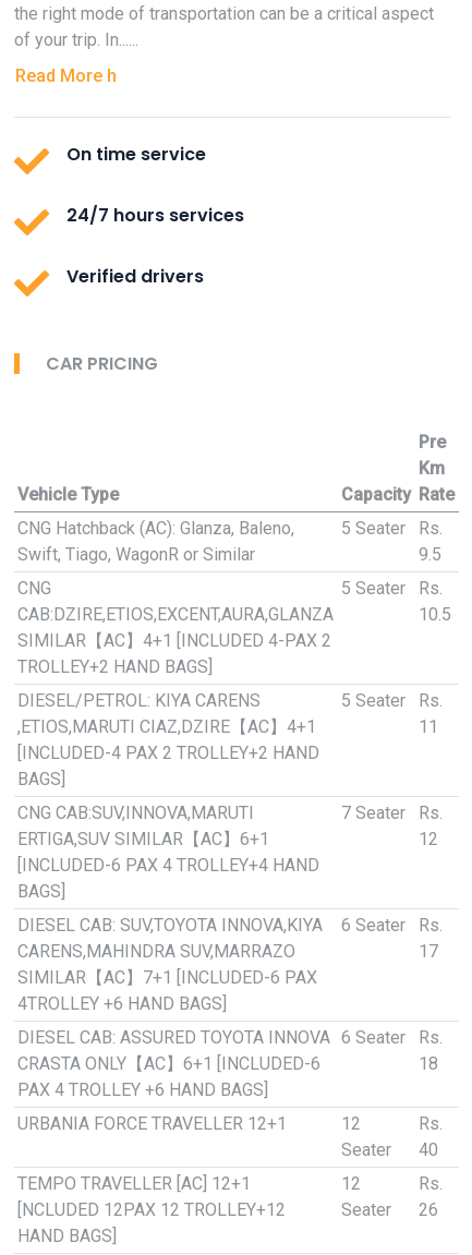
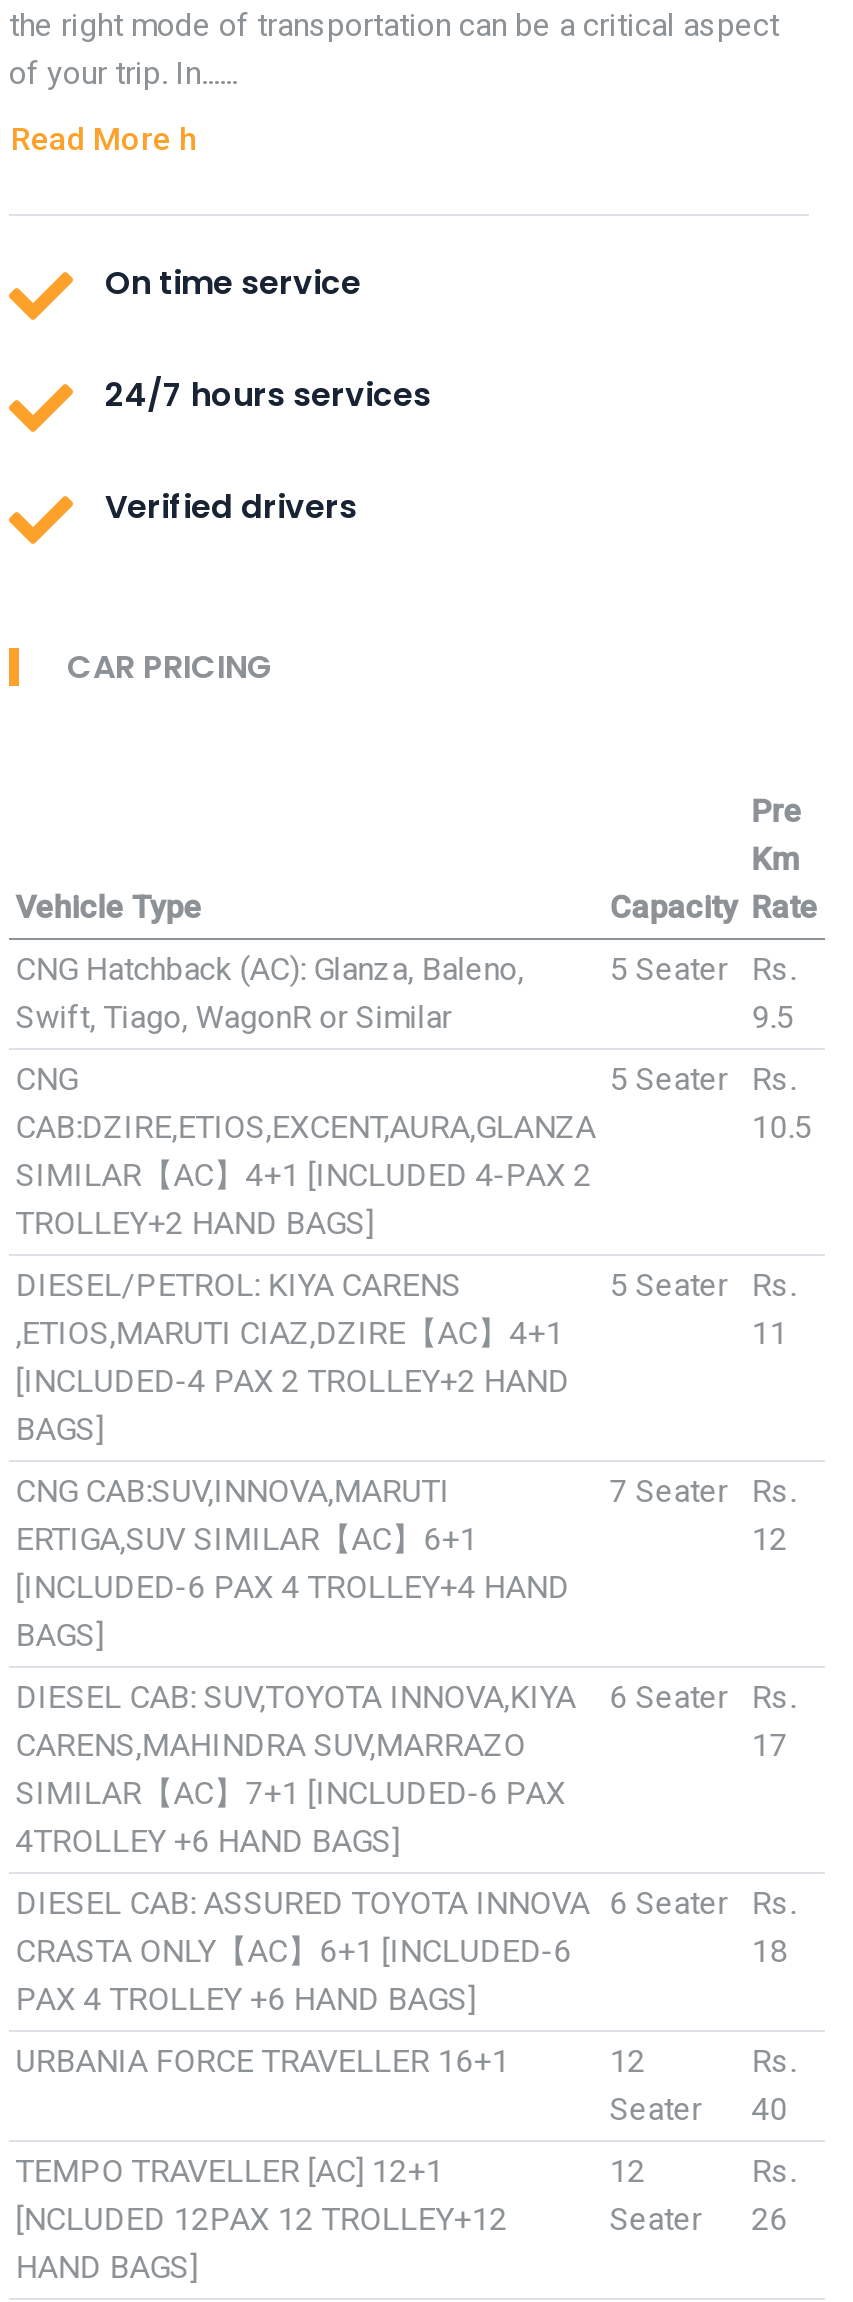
- URBANIA FORCE TRAVELLER 12+1
+ URBANIA FORCE TRAVELLER 16+1
